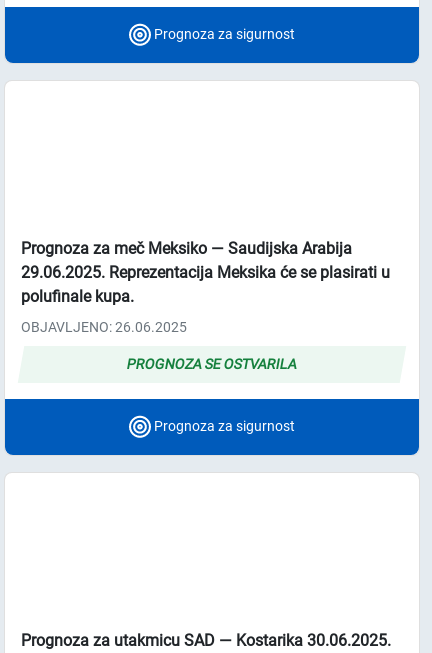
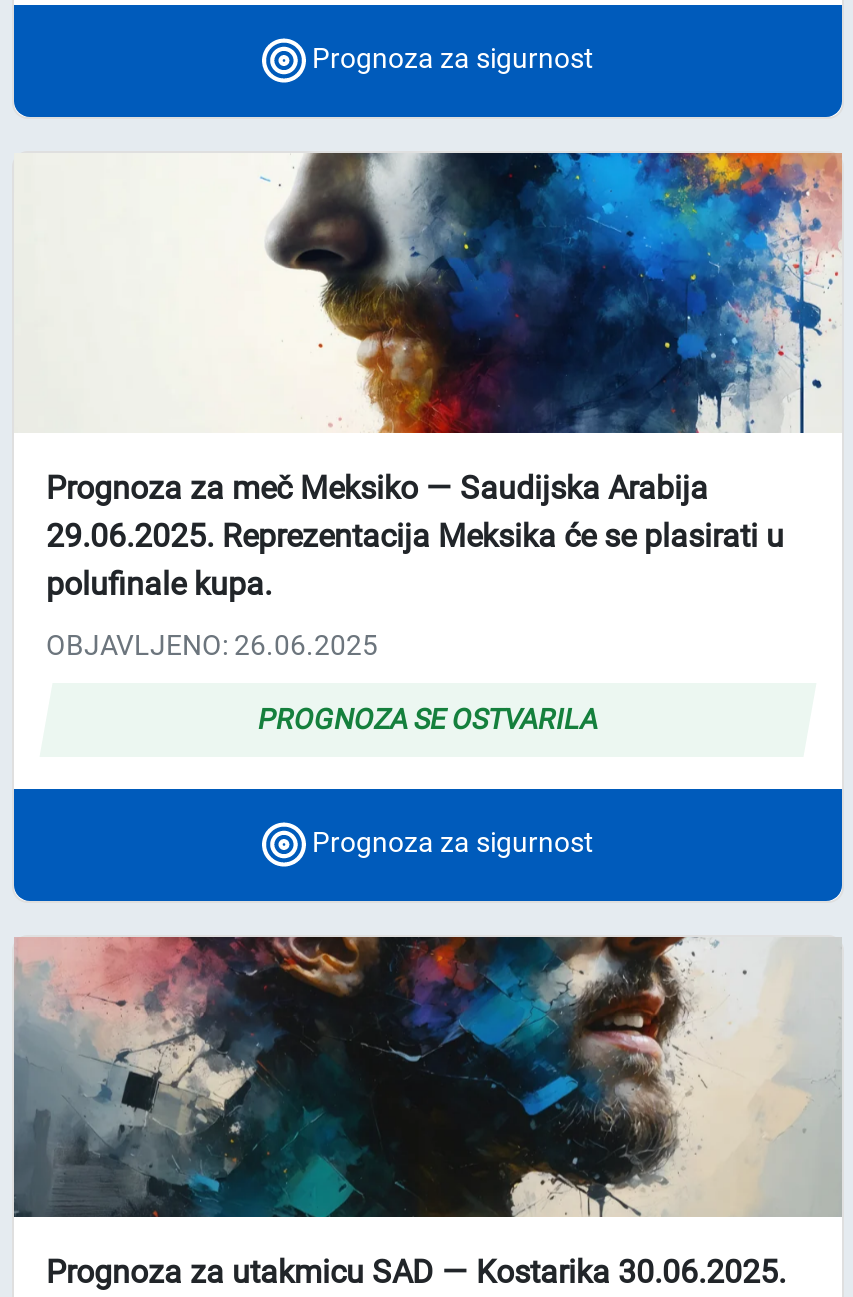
+ [image]

+ [image]
